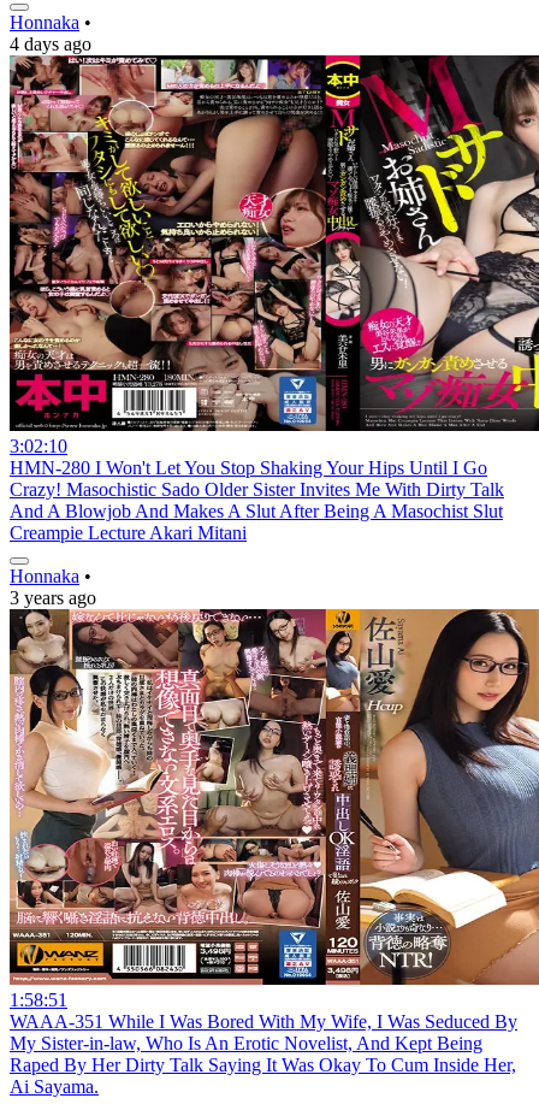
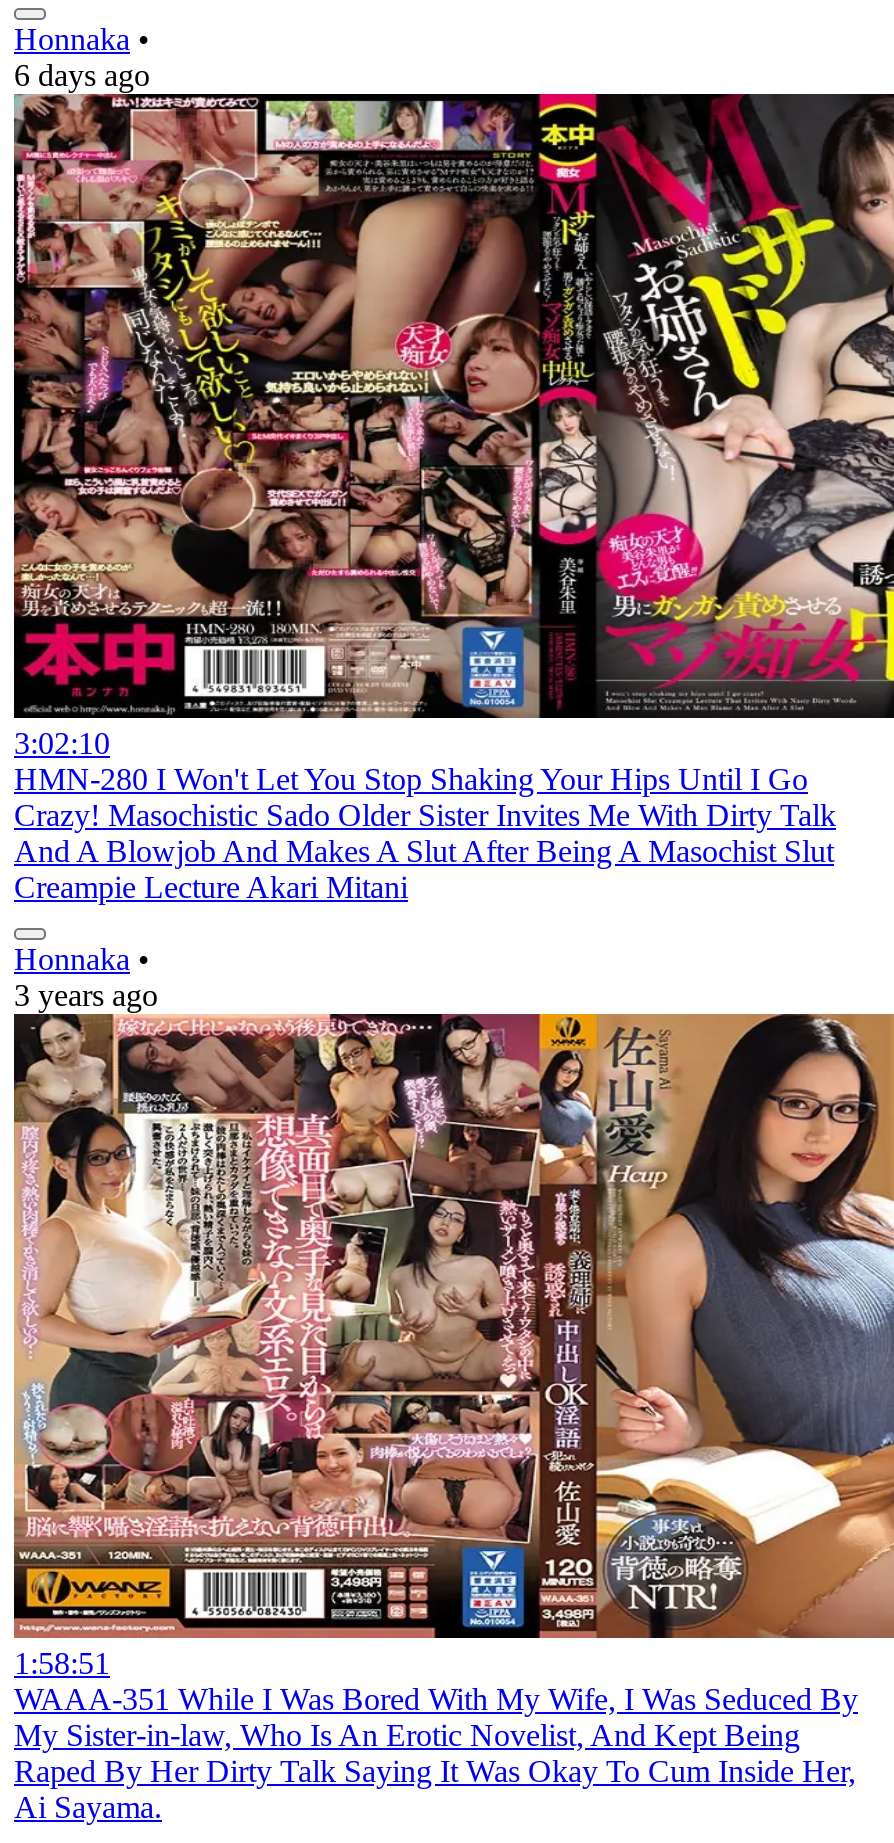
- 4 days ago
+ 6 days ago
